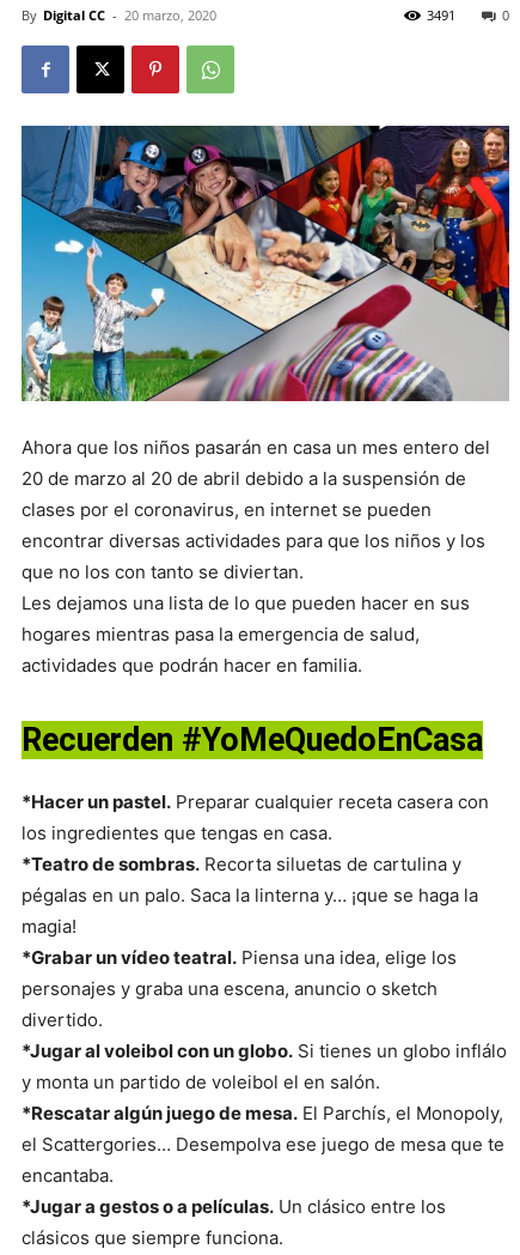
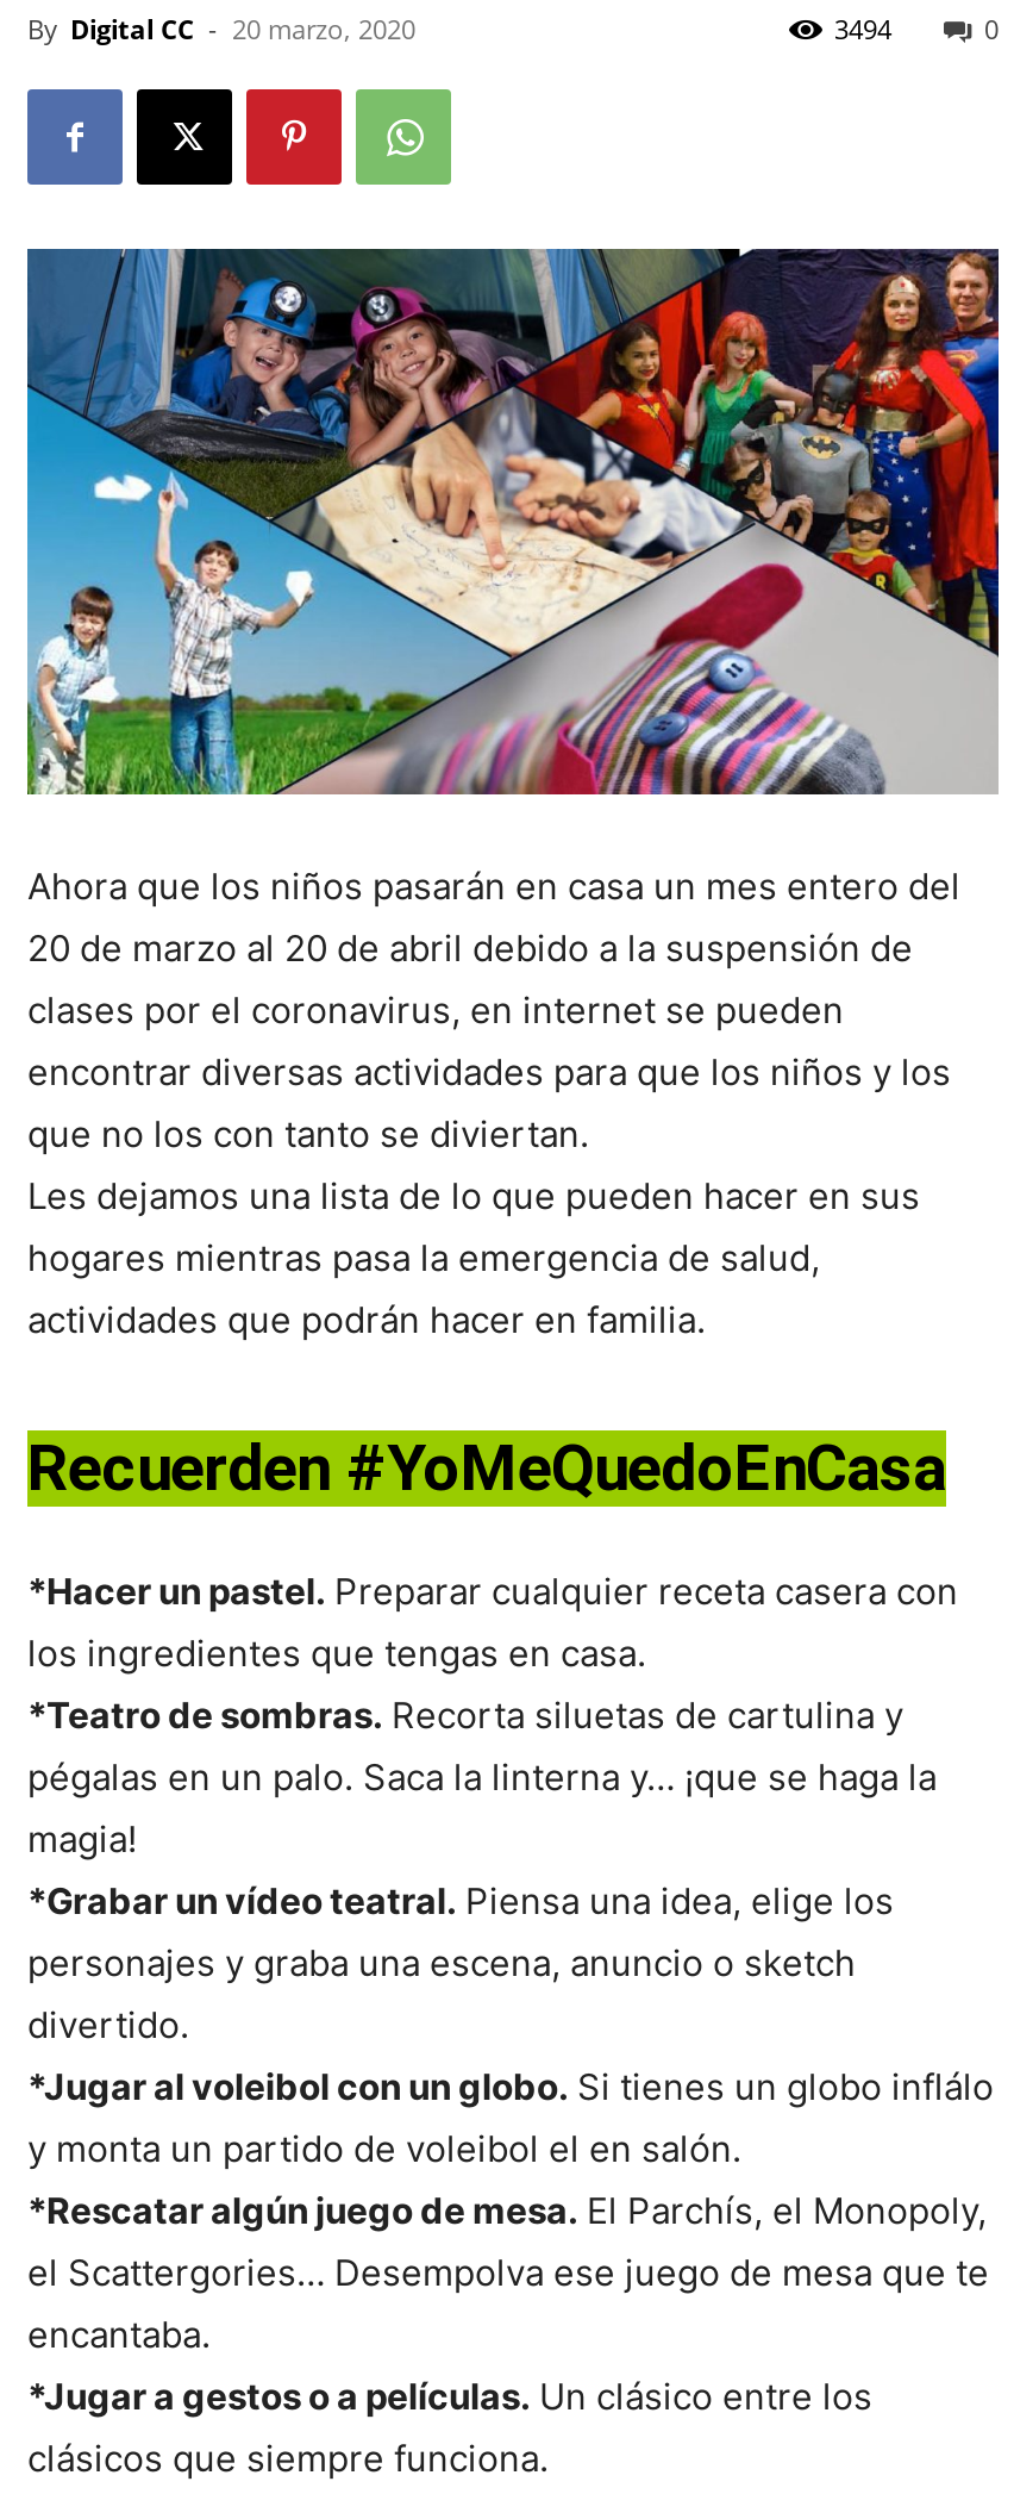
- 3491
+ 3494
